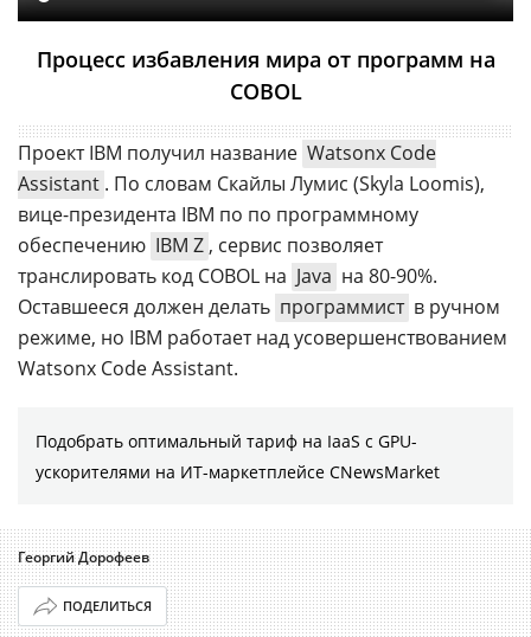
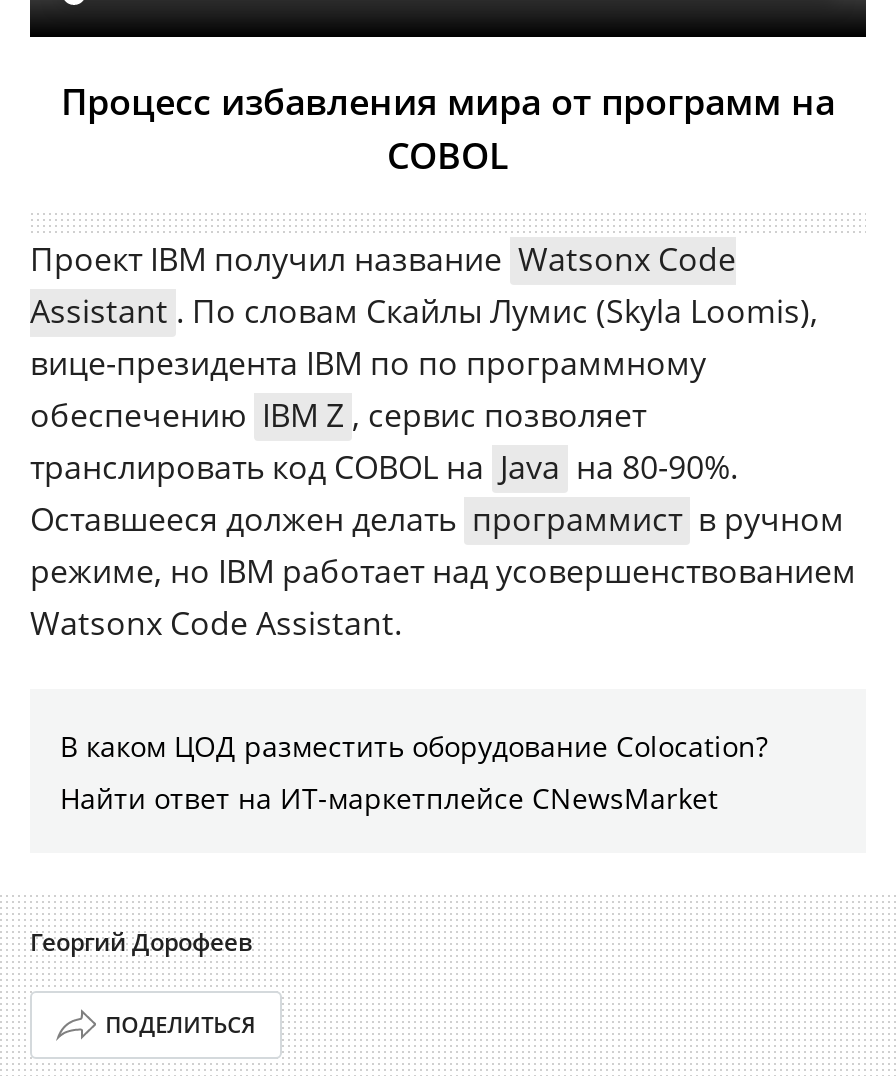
- Подобрать оптимальный тариф на IaaS с GPU-
- ускорителями на ИТ-маркетплейсе CNewsMarket
+ В каком ЦОД разместить оборудование Colocation?
+ Найти ответ на ИТ-маркетплейсе CNewsMarket
